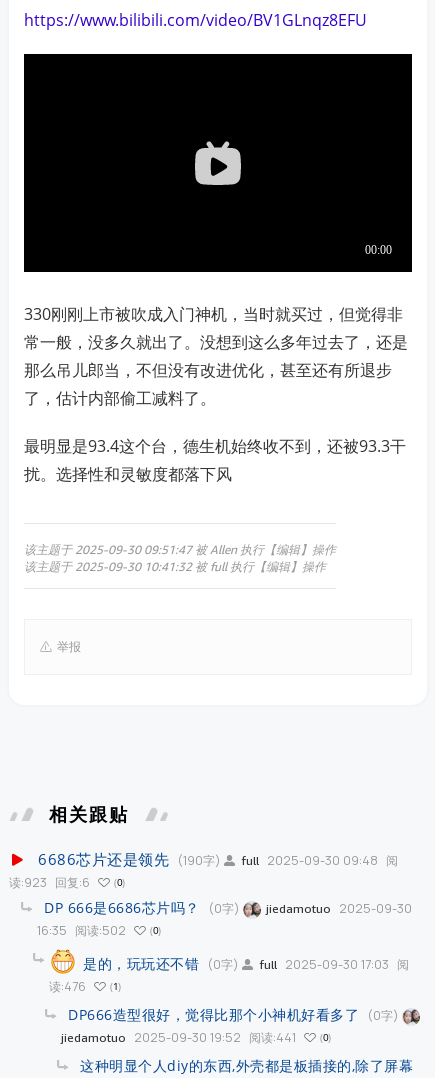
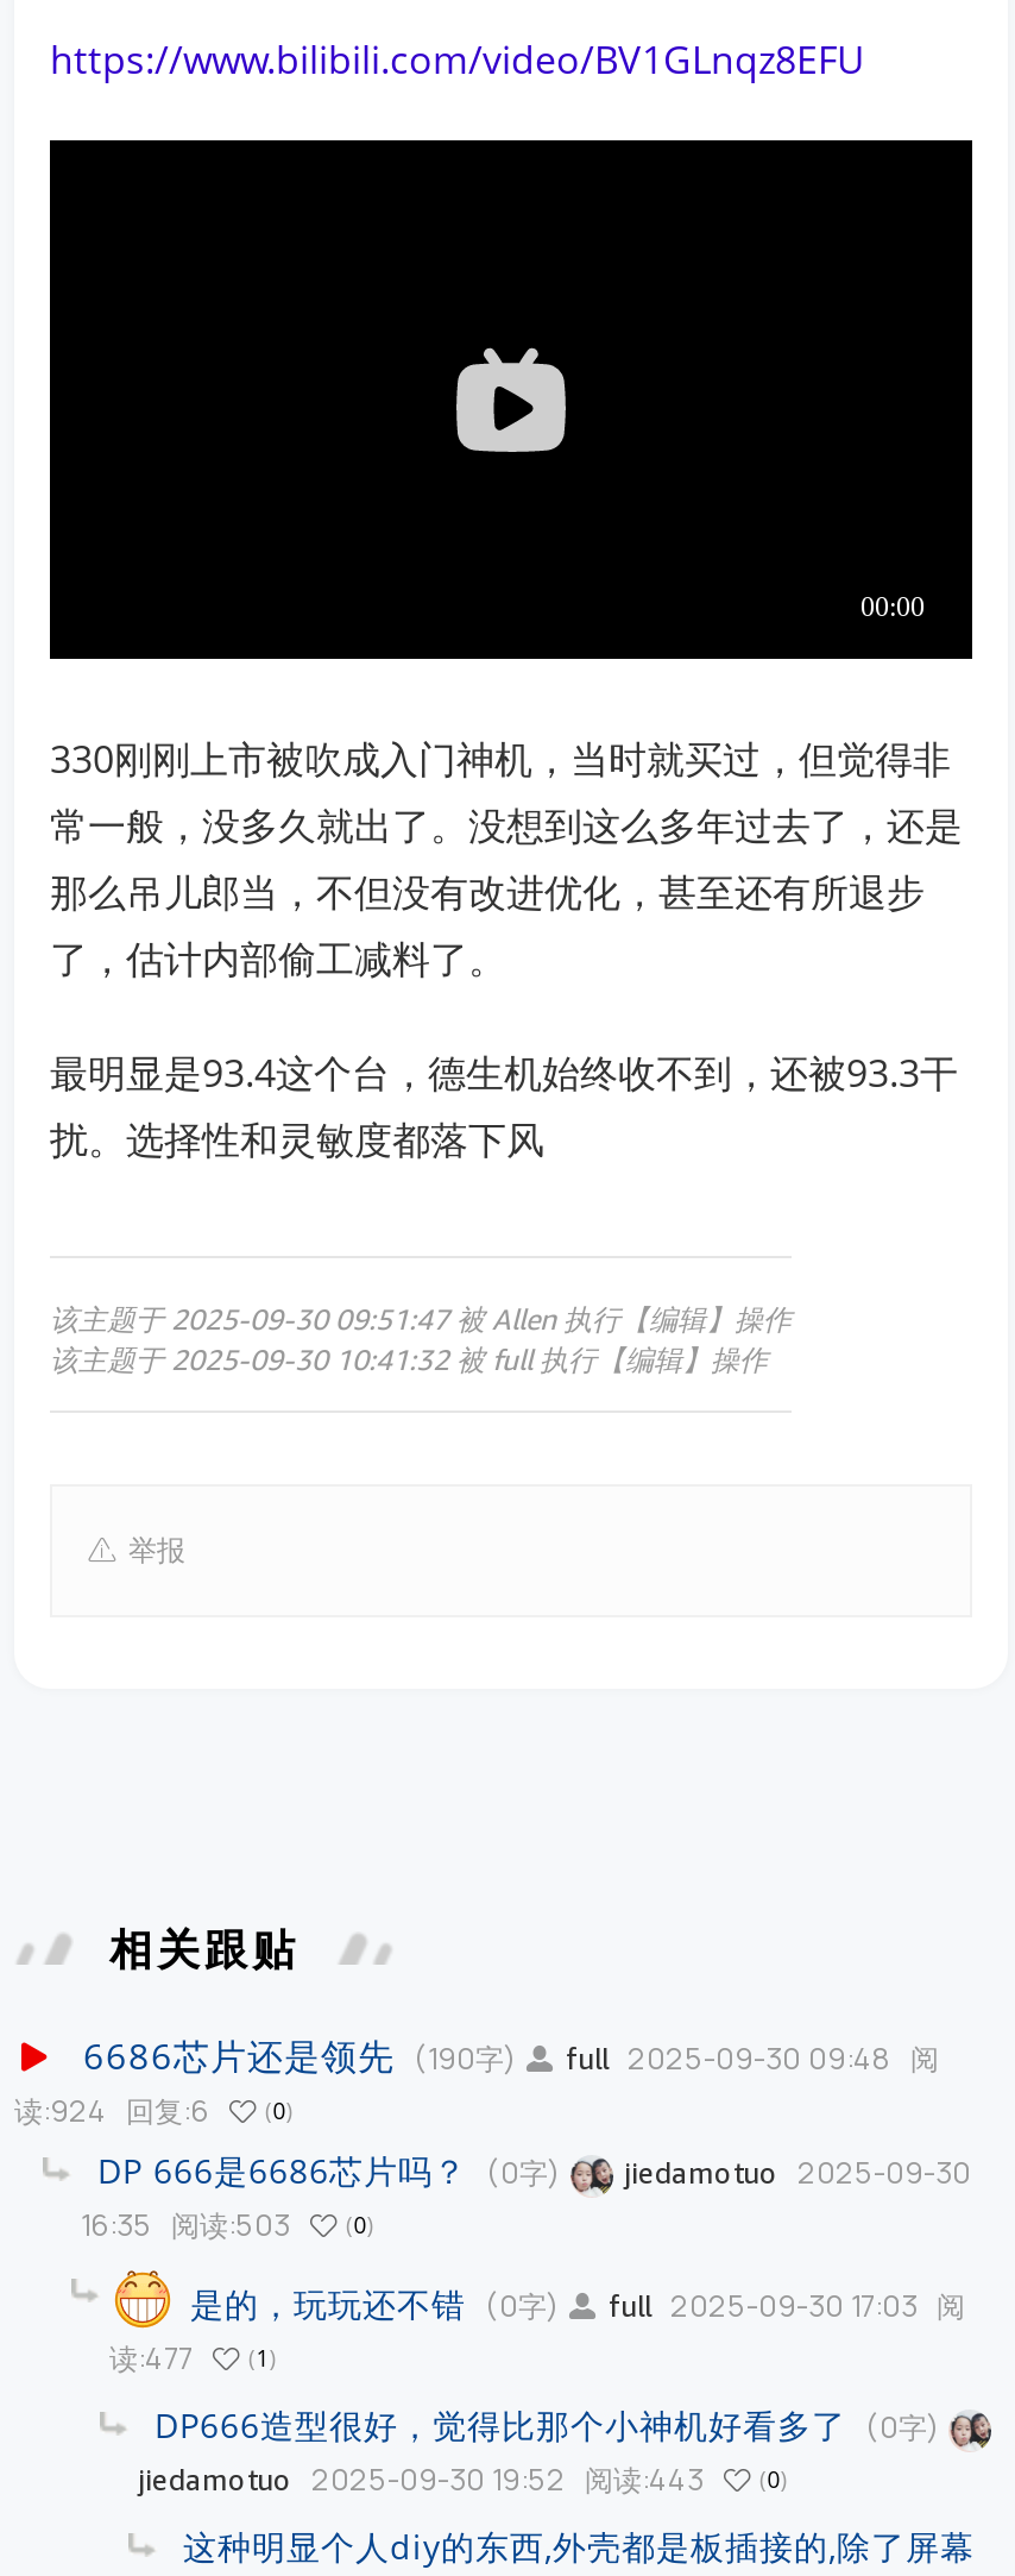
- 读:923 回复:6 0
+ 读:924 回复:6 0

- 16:35 阅读:502 0
+ 16:35 阅读:503 0

- 读:476 1
+ 读:477 1

- jiedamotuo 2025-09-30 19:52 阅读:441
+ jiedamotuo 2025-09-30 19:52 阅读:443
